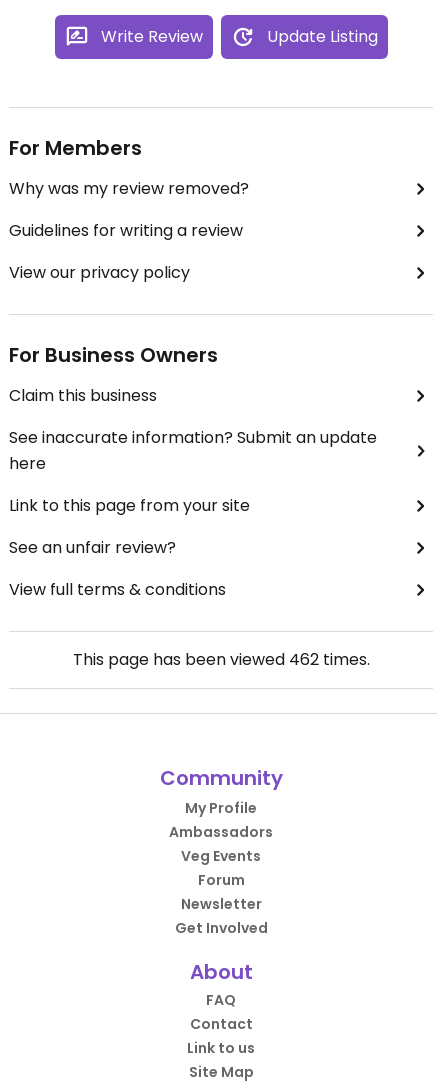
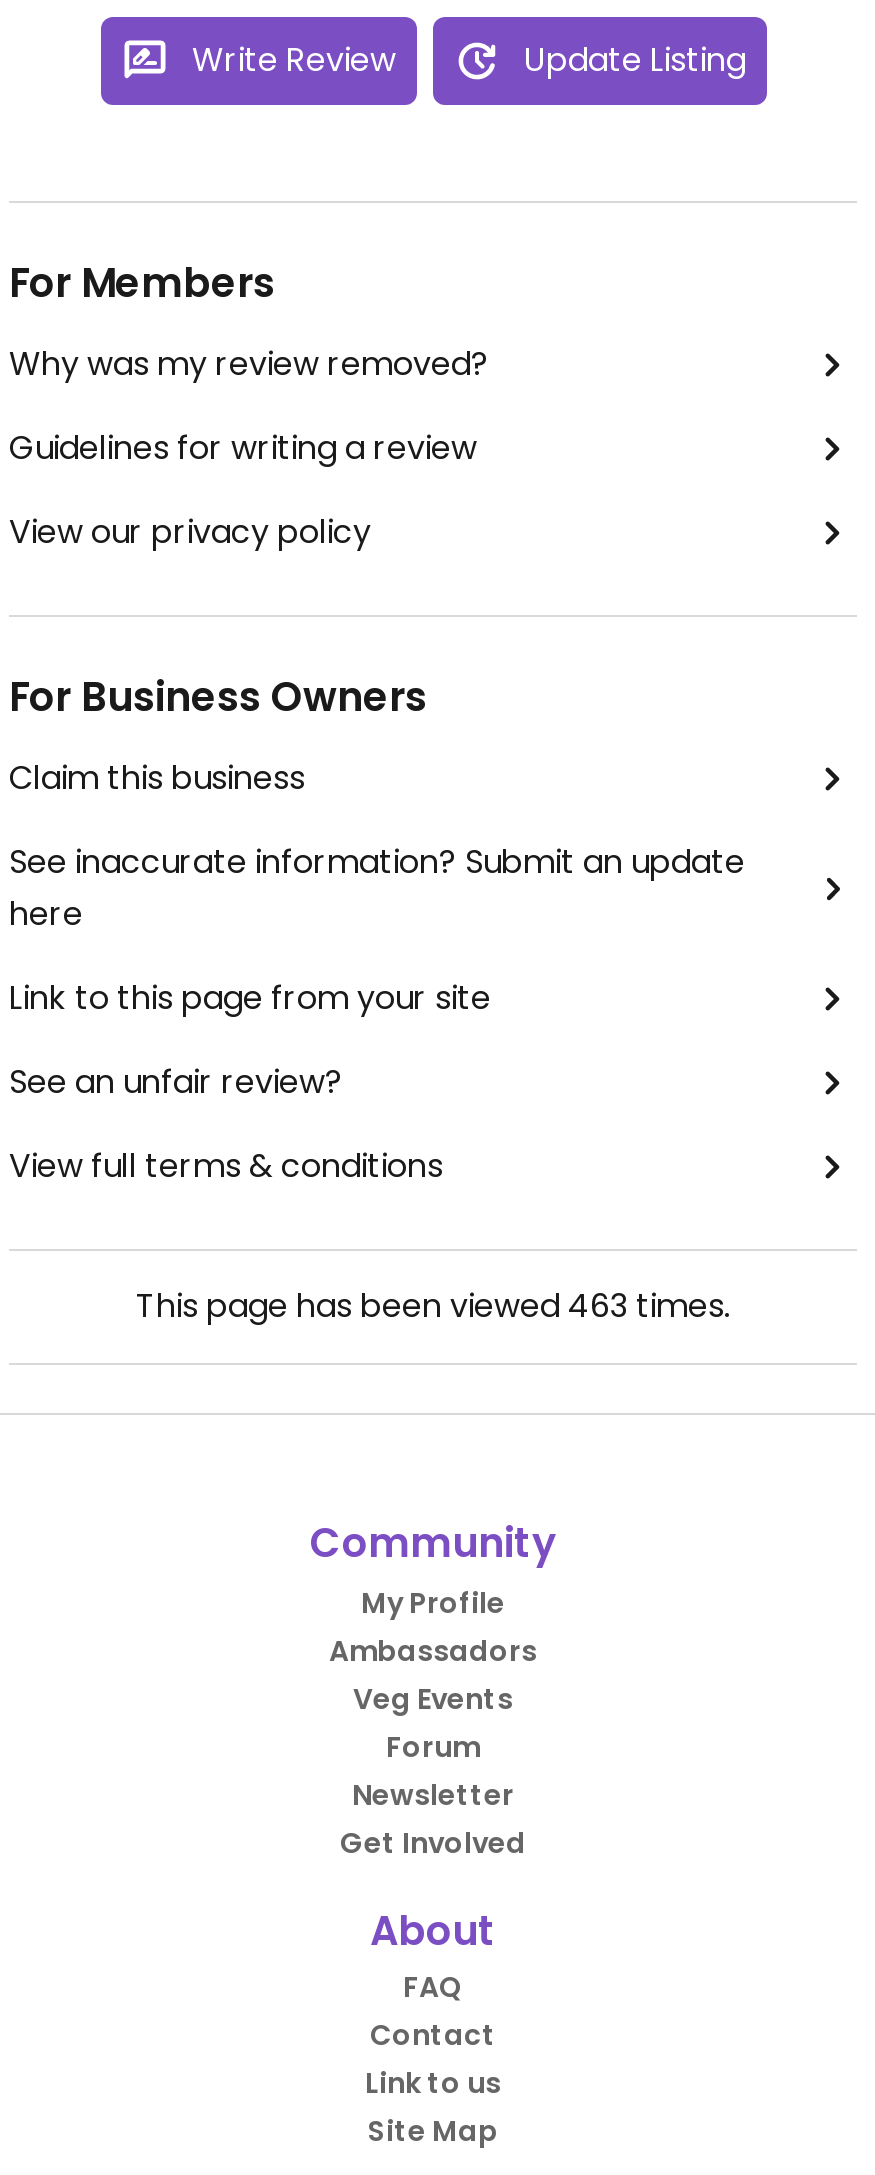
- This page has been viewed 462 times.
+ This page has been viewed 463 times.
